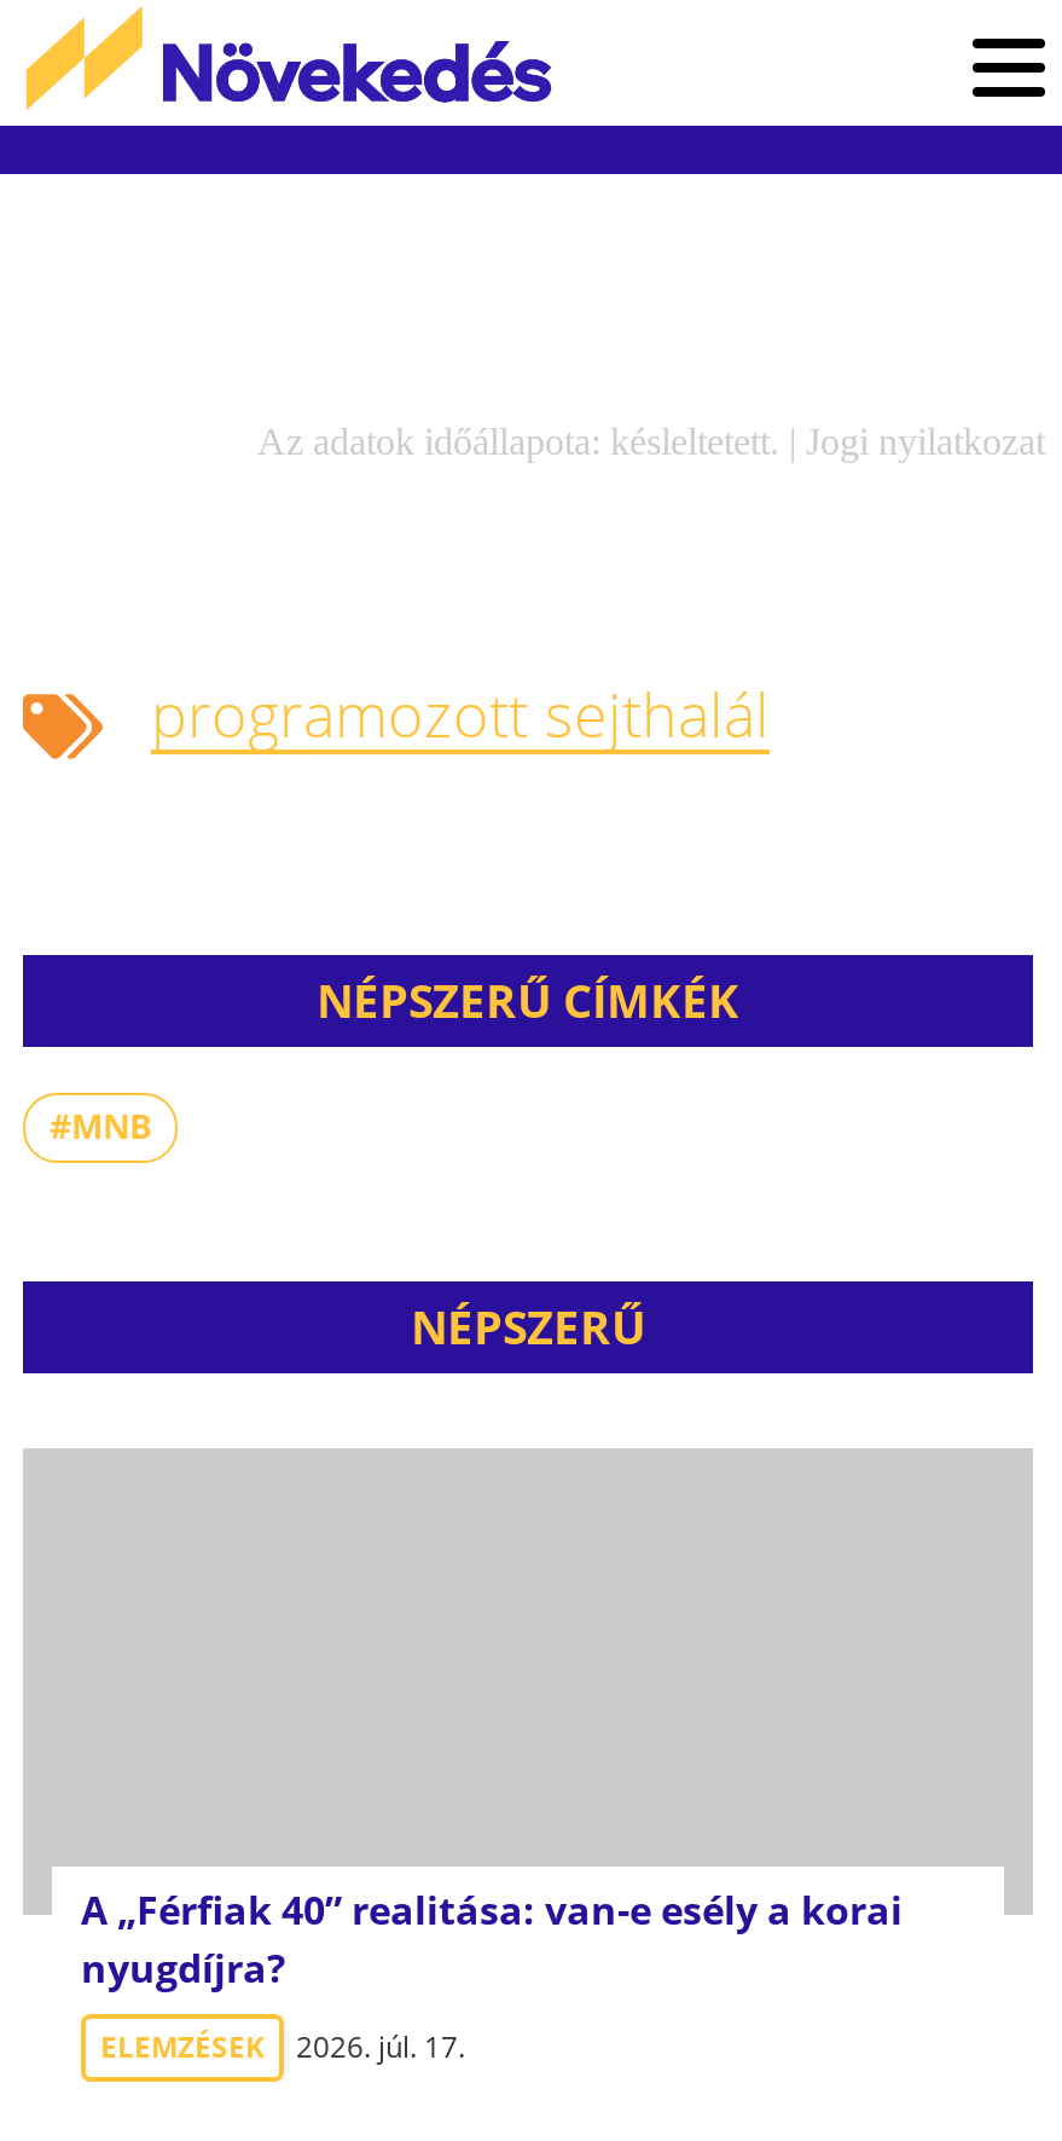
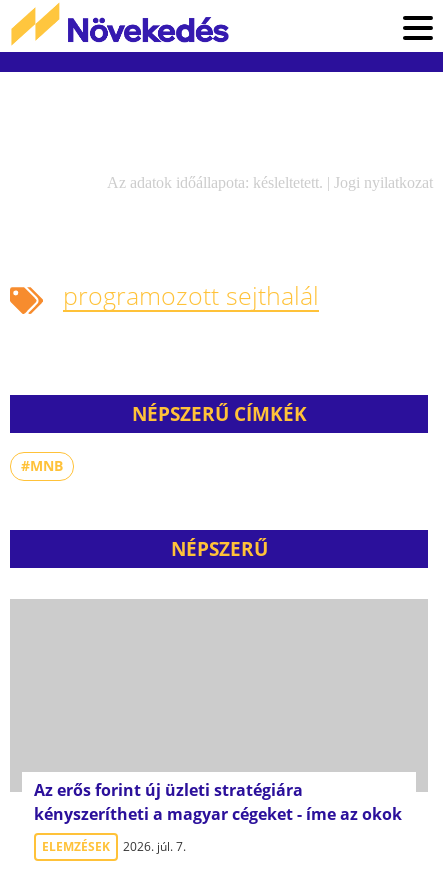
- A „Férfiak 40” realitása: van-e esély a korai
- nyugdíjra?
+ Az erős forint új üzleti stratégiára
+ kényszerítheti a magyar cégeket - íme az okok

- ELEMZÉSEK 2026. júl. 17.
+ ELEMZÉSEK 2026. júl. 7.
